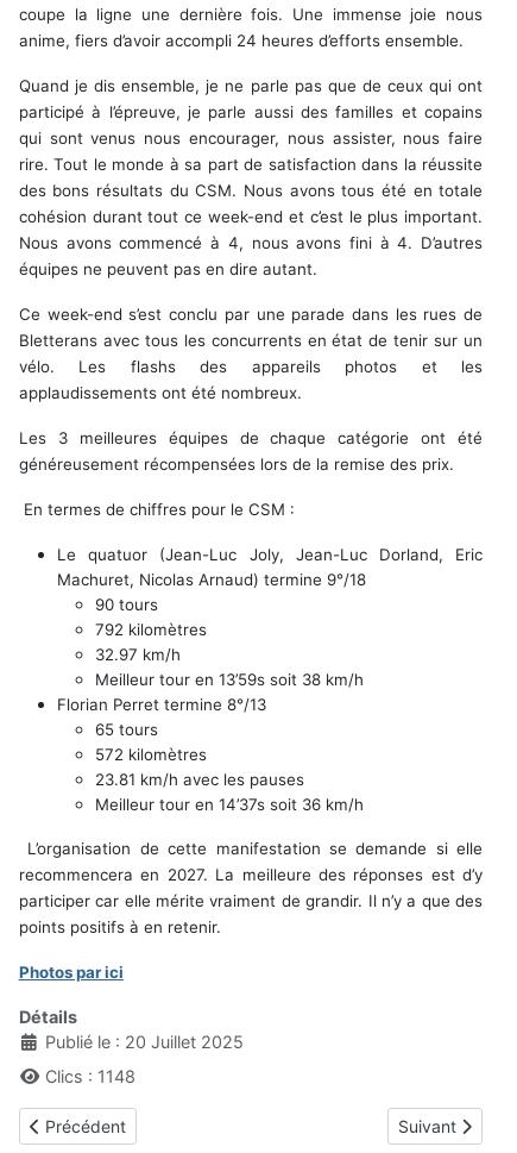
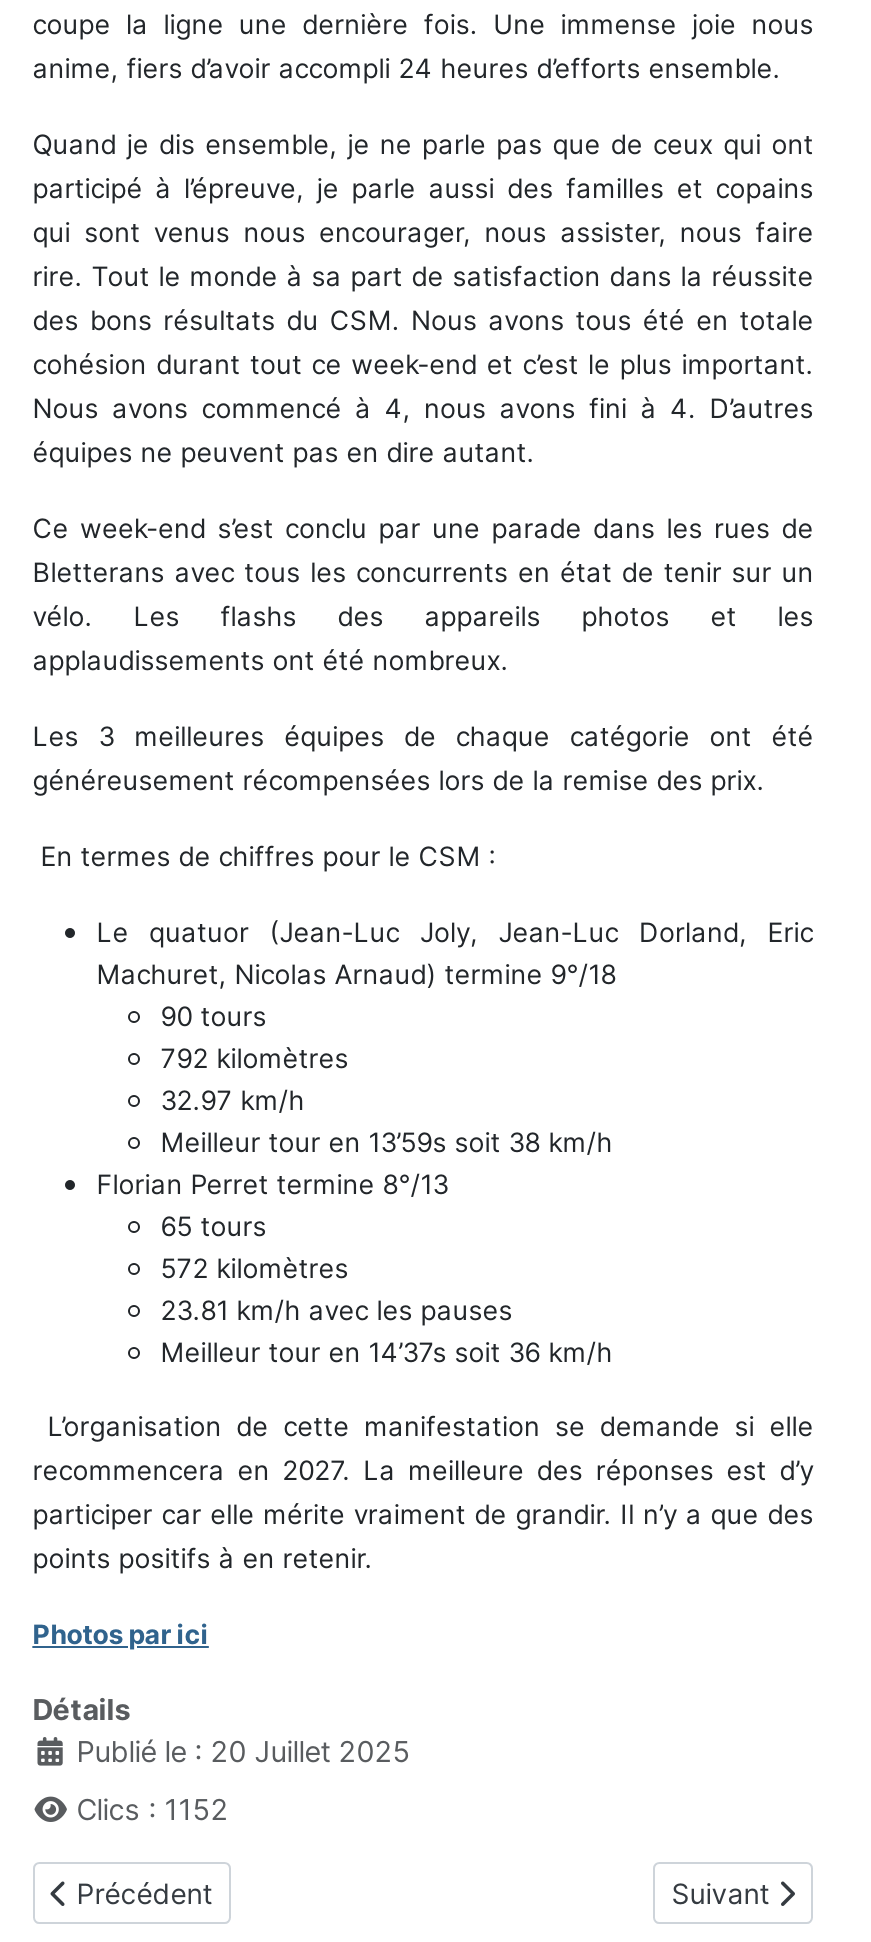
- Clics : 1148
+ Clics : 1152
